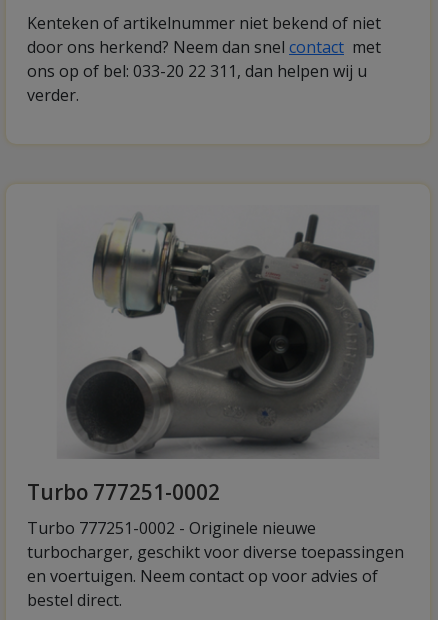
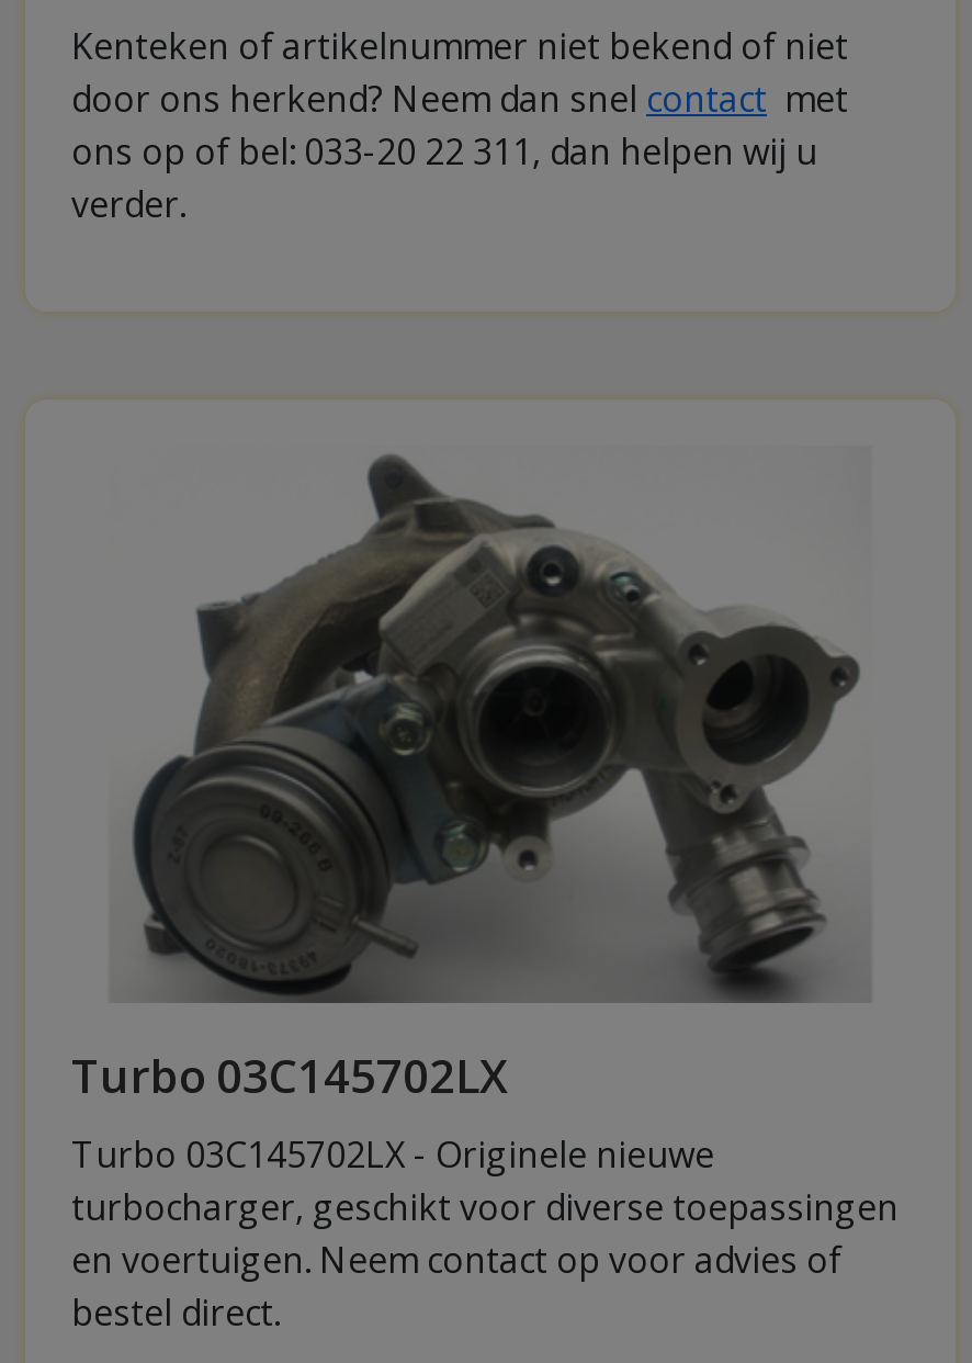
- [image]
- Turbo 777251-0002
+ [image]
+ Turbo 03C145702LX

- Turbo 777251-0002 - Originele nieuwe
+ Turbo 03C145702LX - Originele nieuwe
